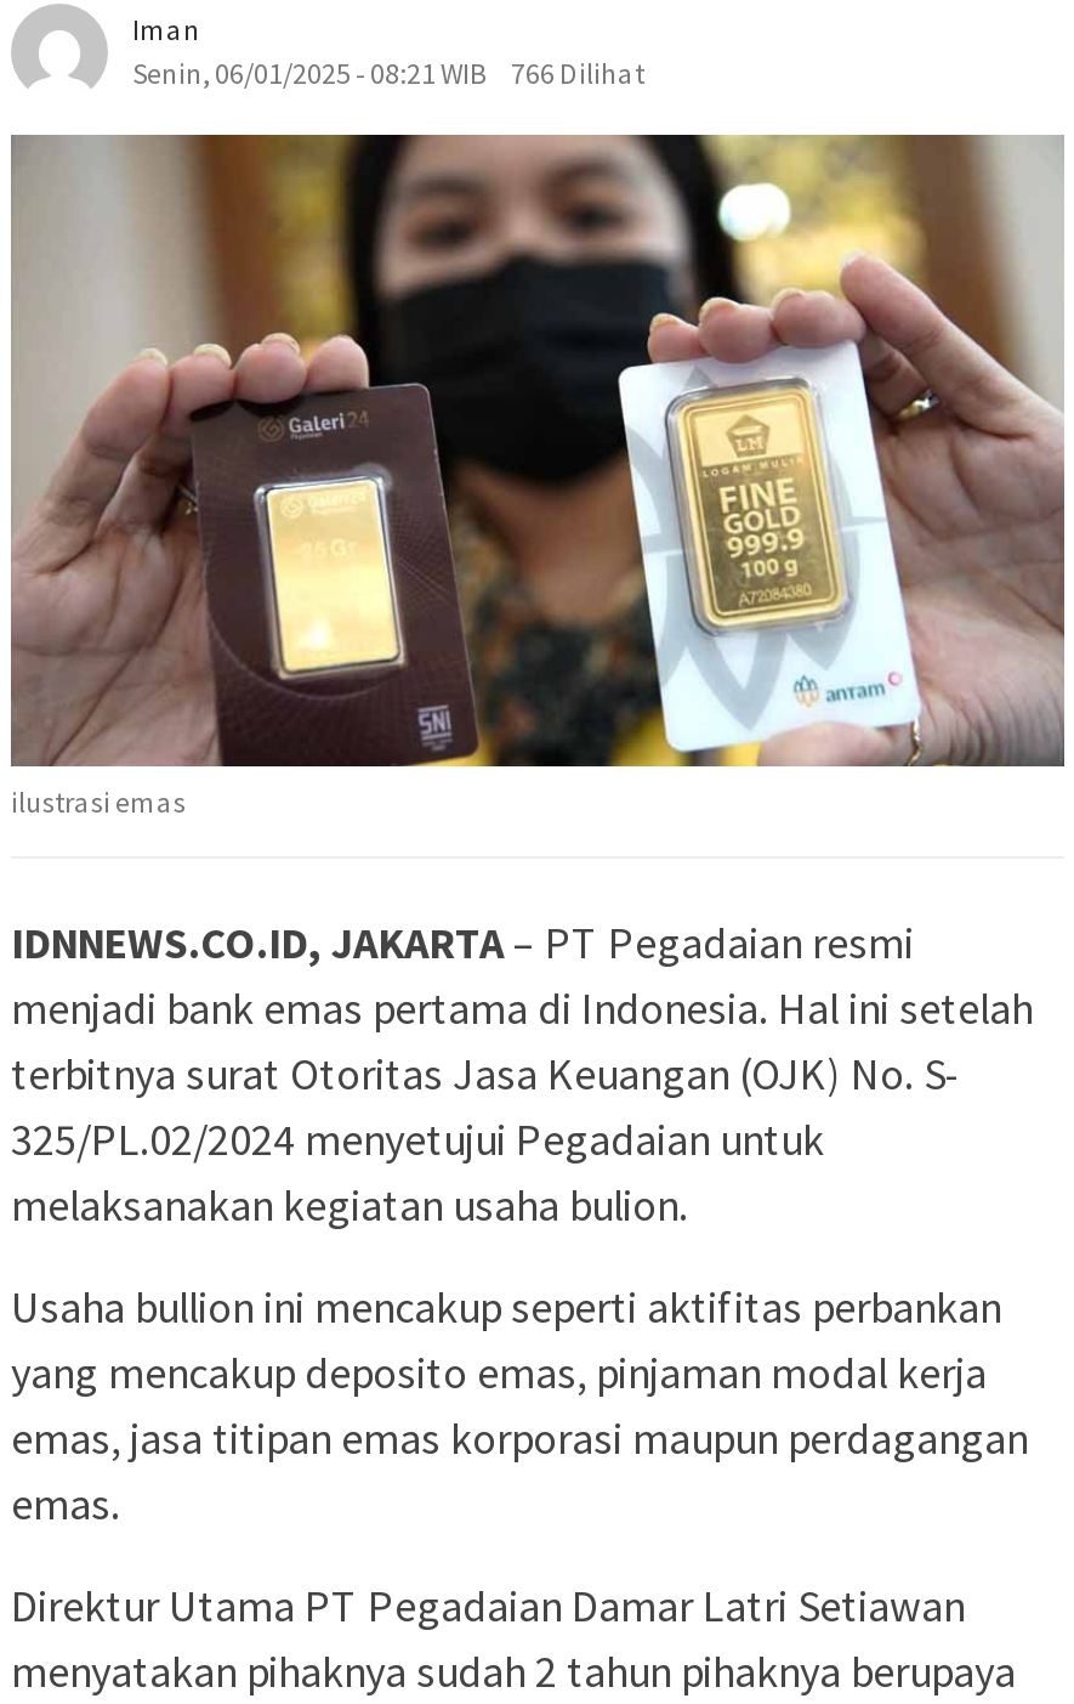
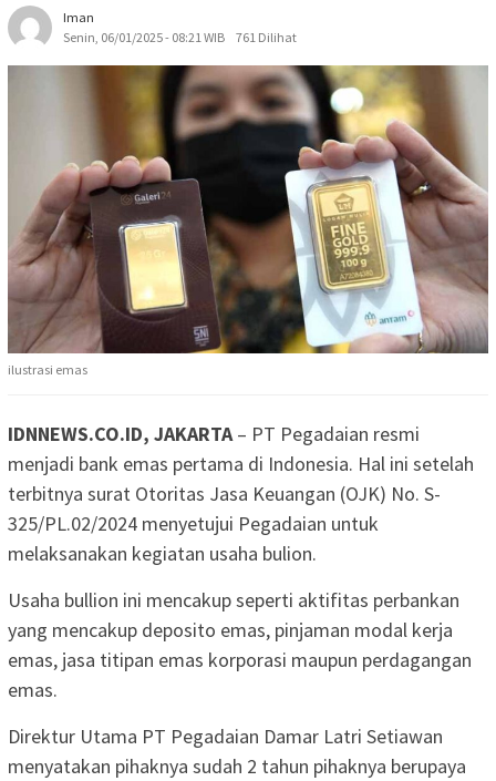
- Senin, 06/01/2025 - 08:21 WIB 766 Dilihat
+ Senin, 06/01/2025 - 08:21 WIB 761 Dilihat
